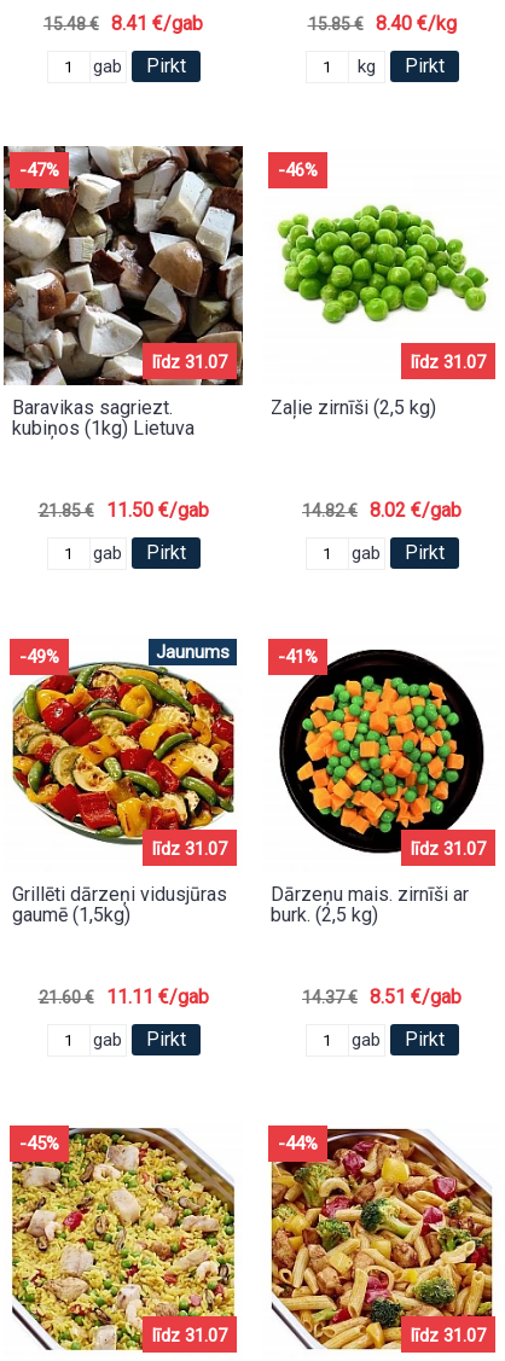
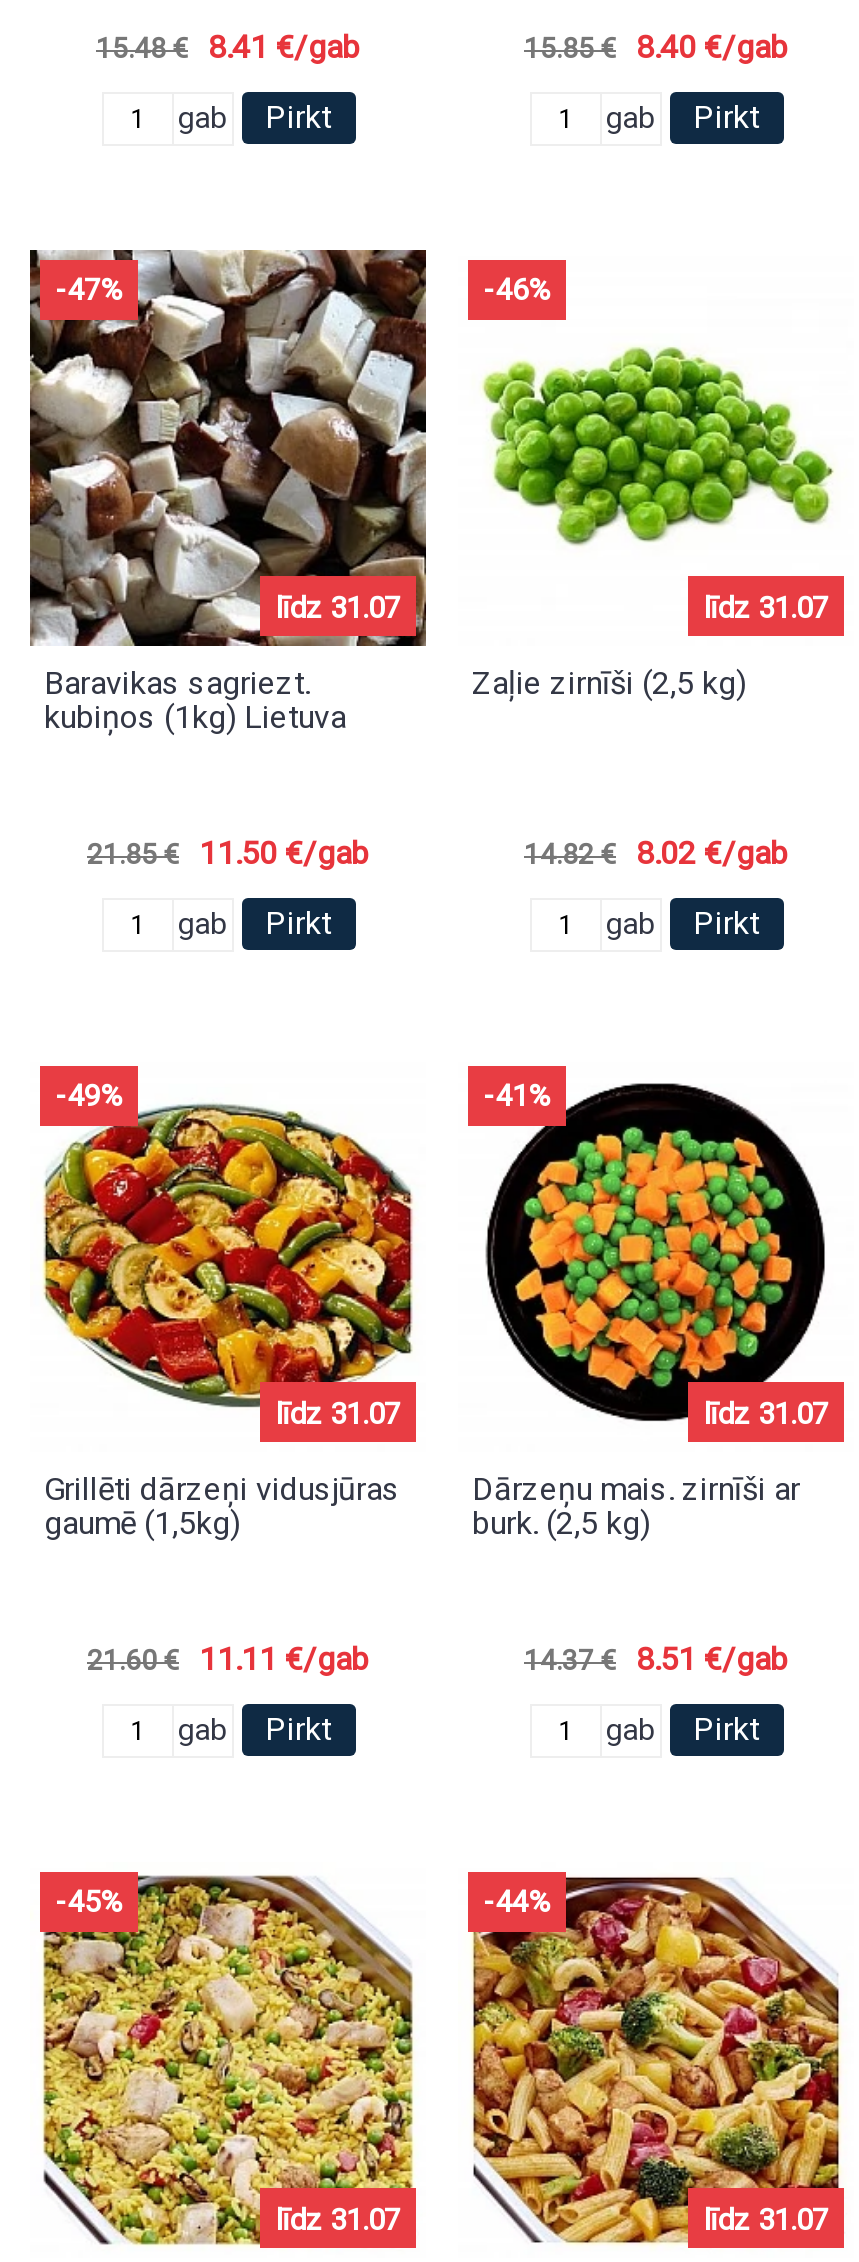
- 8.40 €/kg
+ 8.40 €/gab

- kg
+ gab

- Jaunums
